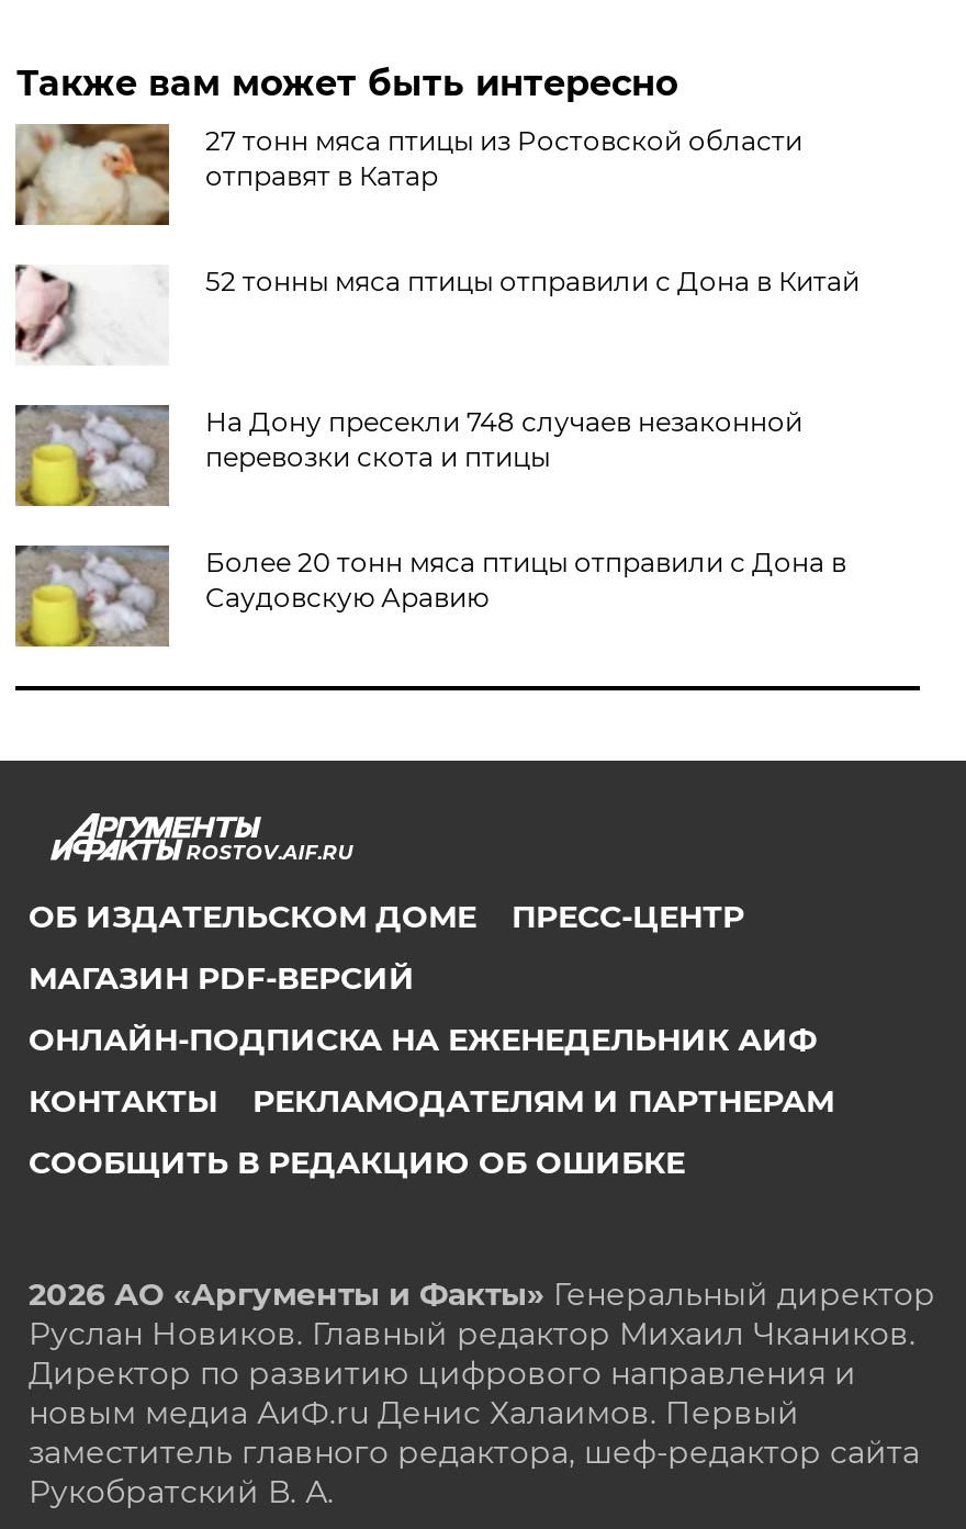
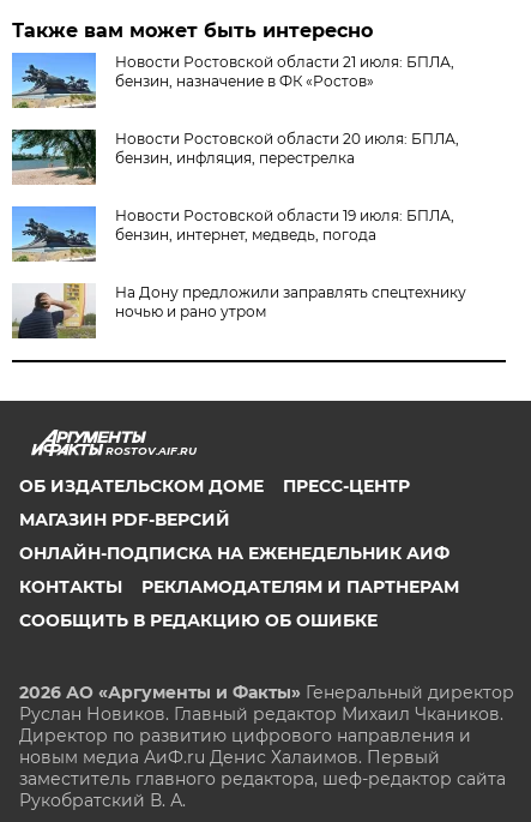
- [image]
- 27 тонн мяса птицы из Ростовской области
- отправят в Катар
+ [image]
+ Новости Ростовской области 21 июля: БПЛА,
+ бензин, назначение в ФК «Ростов»

- [image]
- 52 тонны мяса птицы отправили с Дона в Китай
+ [image]
+ Новости Ростовской области 20 июля: БПЛА,
+ бензин, инфляция, перестрелка

- [image]
- На Дону пресекли 748 случаев незаконной
- перевозки скота и птицы
+ [image]
+ Новости Ростовской области 19 июля: БПЛА,
+ бензин, интернет, медведь, погода

- [image]
- Более 20 тонн мяса птицы отправили с Дона в
- Саудовскую Аравию
+ [image]
+ На Дону предложили заправлять спецтехнику
+ ночью и рано утром
